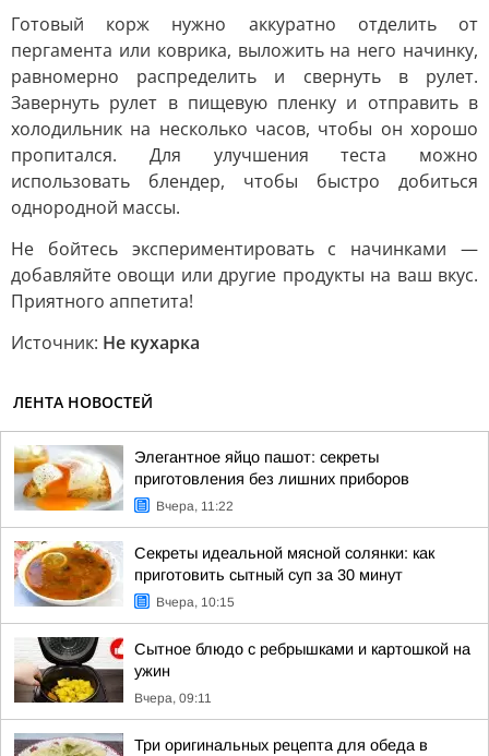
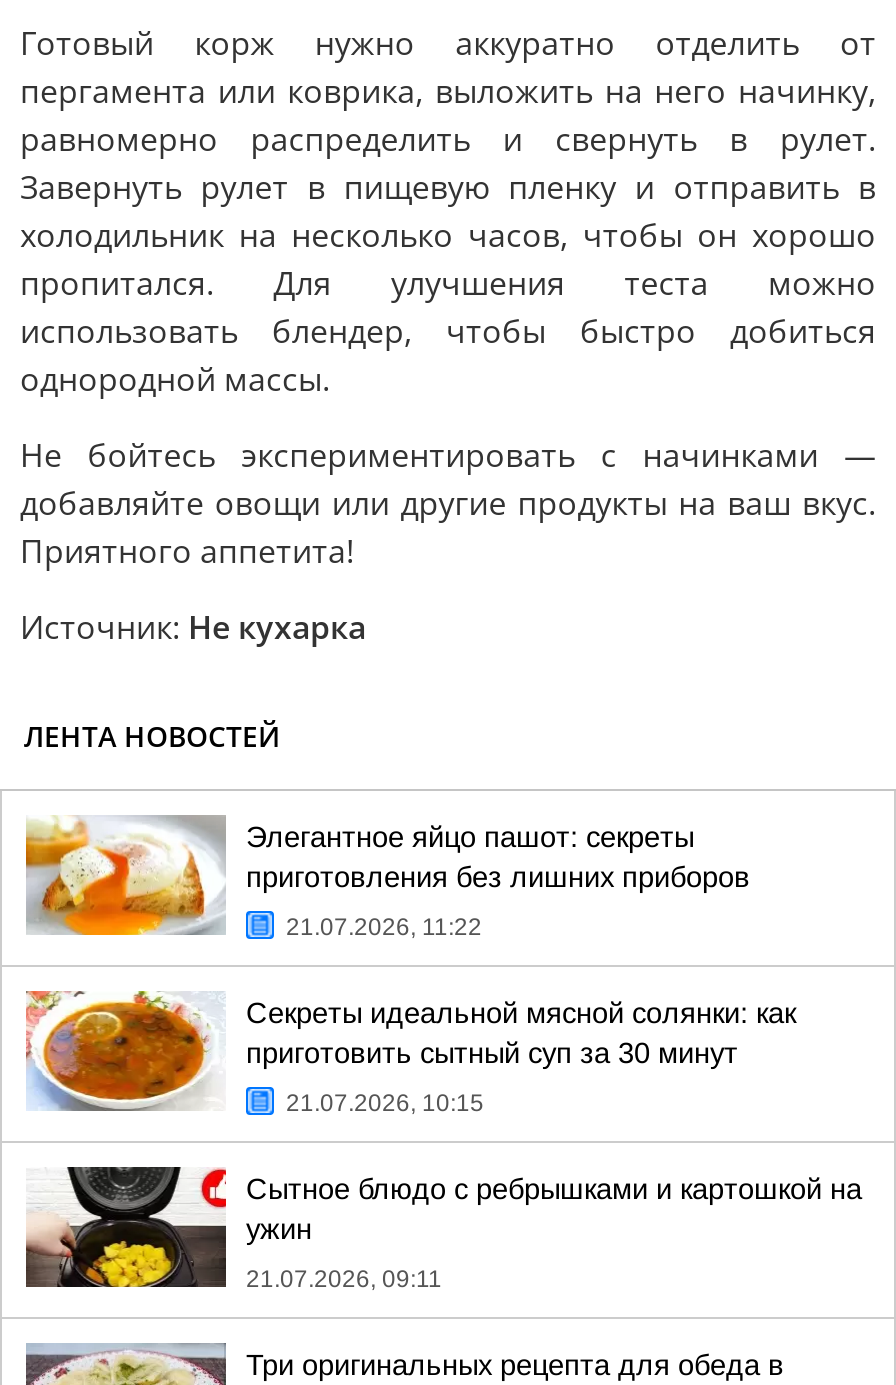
- Вчера, 11:22
+ 21.07.2026, 11:22

- Вчера, 10:15
+ 21.07.2026, 10:15

- Вчера, 09:11
+ 21.07.2026, 09:11
